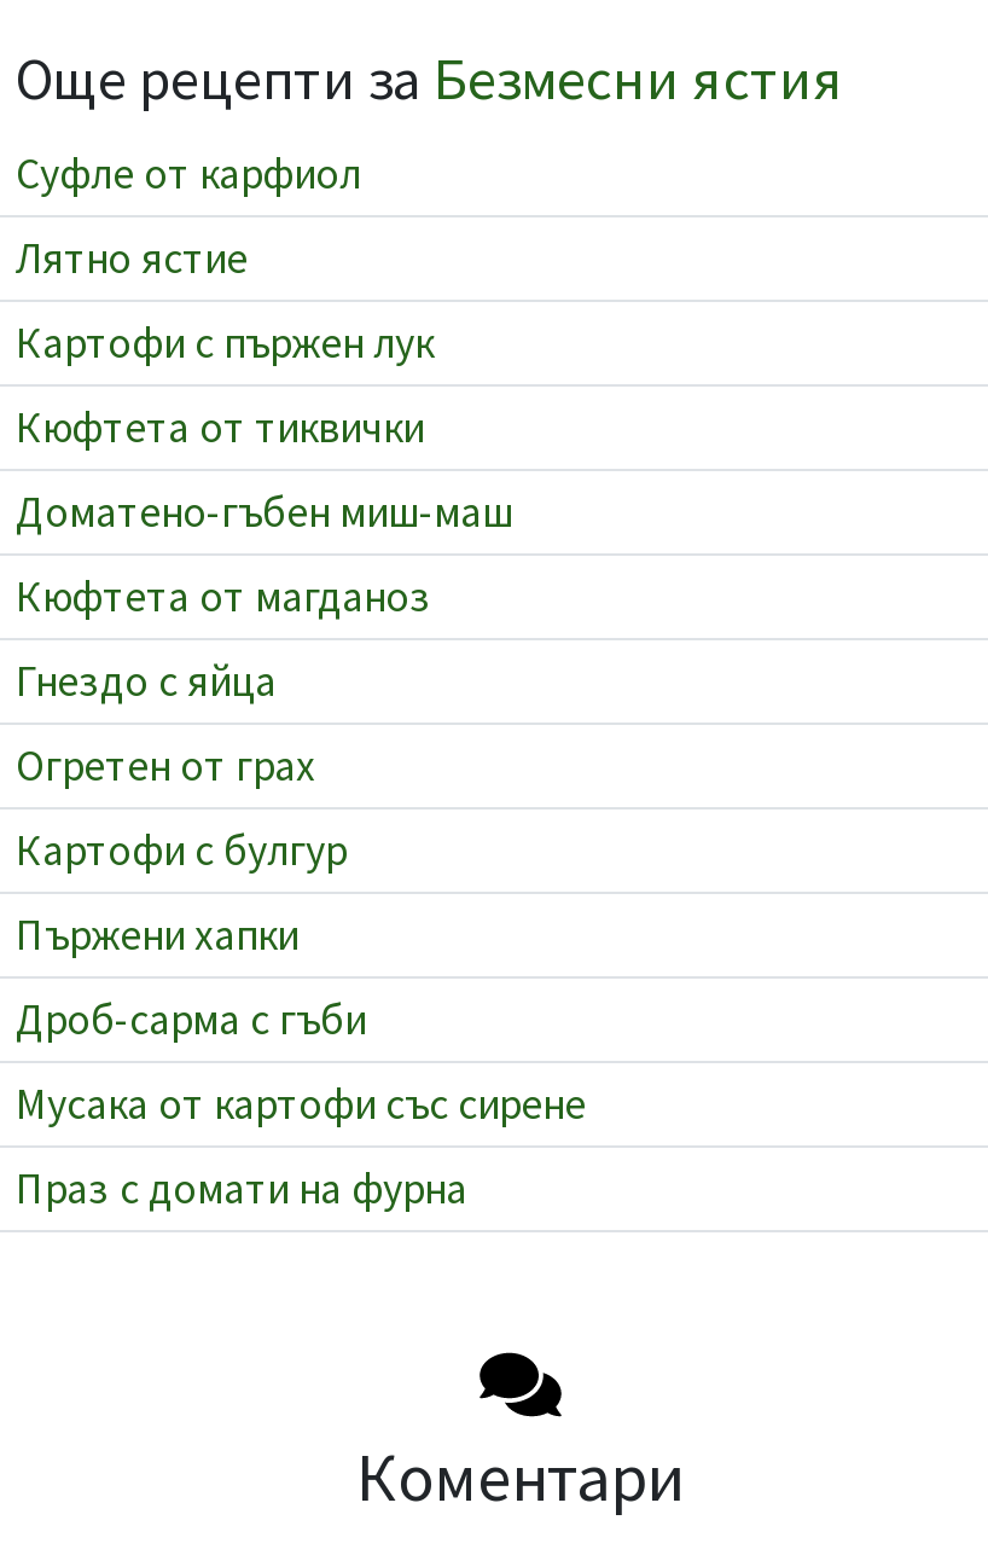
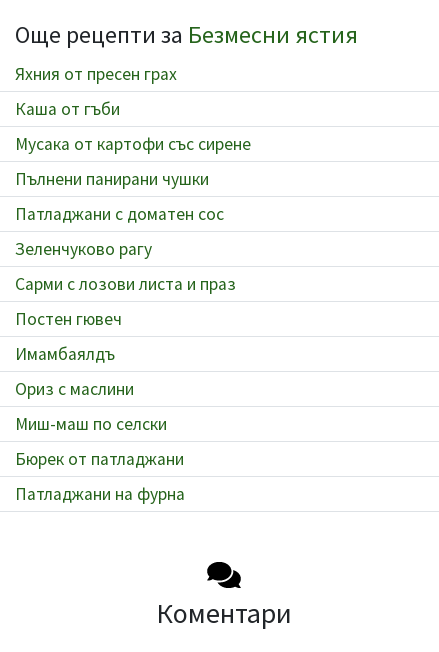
- Суфле от карфиол
- Лятно ястие
- Картофи с пържен лук
- Кюфтета от тиквички
- Доматено-гъбен миш-маш
- Кюфтета от магданоз
- Гнездо с яйца
- Огретен от грах
- Картофи с булгур
- Пържени хапки
- Дроб-сарма с гъби
+ Яхния от пресен грах
+ Каша от гъби

moved up: Мусака от картофи със сирене

- Праз с домати на фурна
+ Пълнени панирани чушки
+ Патладжани с доматен сос
+ Зеленчуково рагу
+ Сарми с лозови листа и праз
+ Постен гювеч
+ Имамбаялдъ
+ Ориз с маслини
+ Миш-маш по селски
+ Бюрек от патладжани
+ Патладжани на фурна
